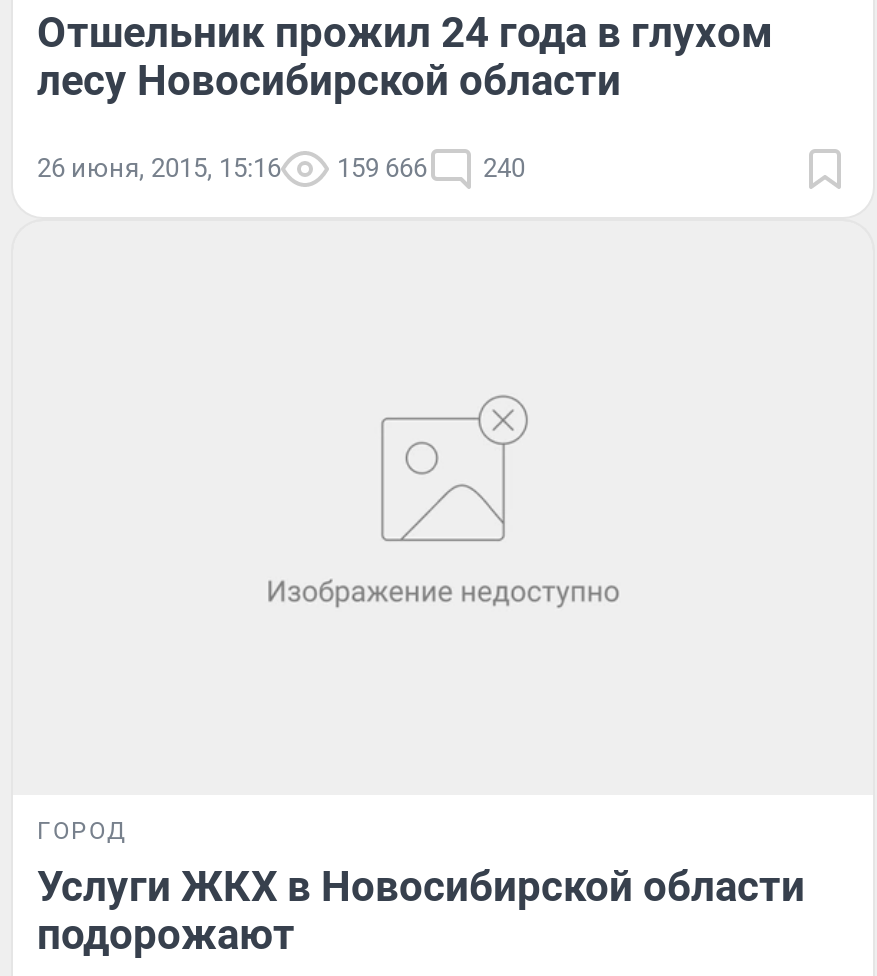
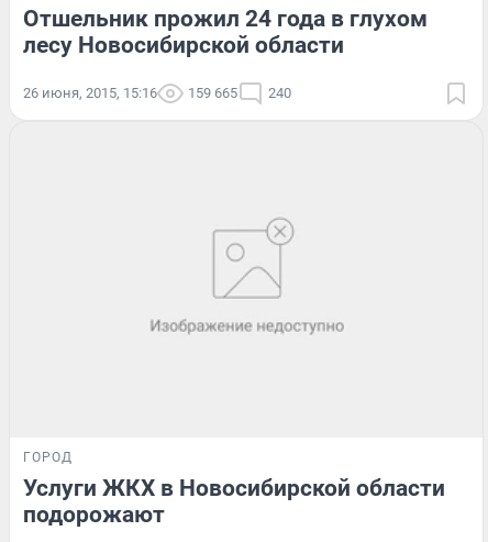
- 26 июня, 2015, 15:16 159 666 240
+ 26 июня, 2015, 15:16 159 665 240
